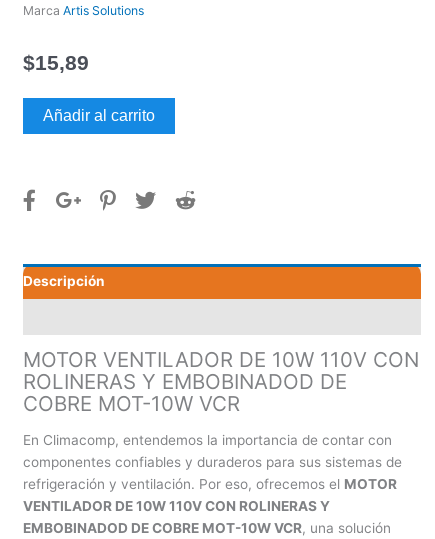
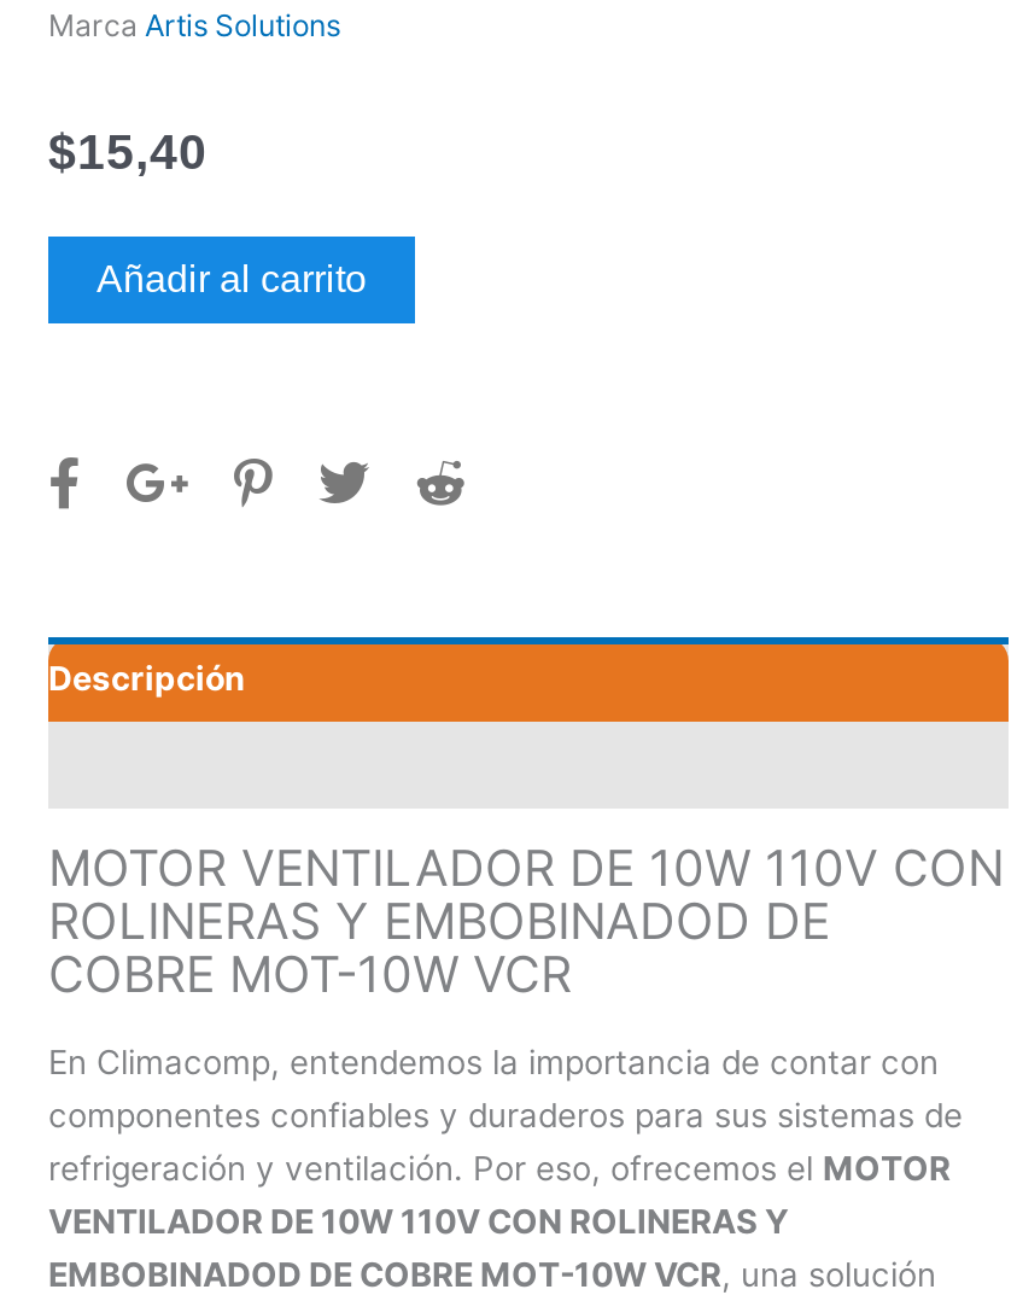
- $15,89
+ $15,40
